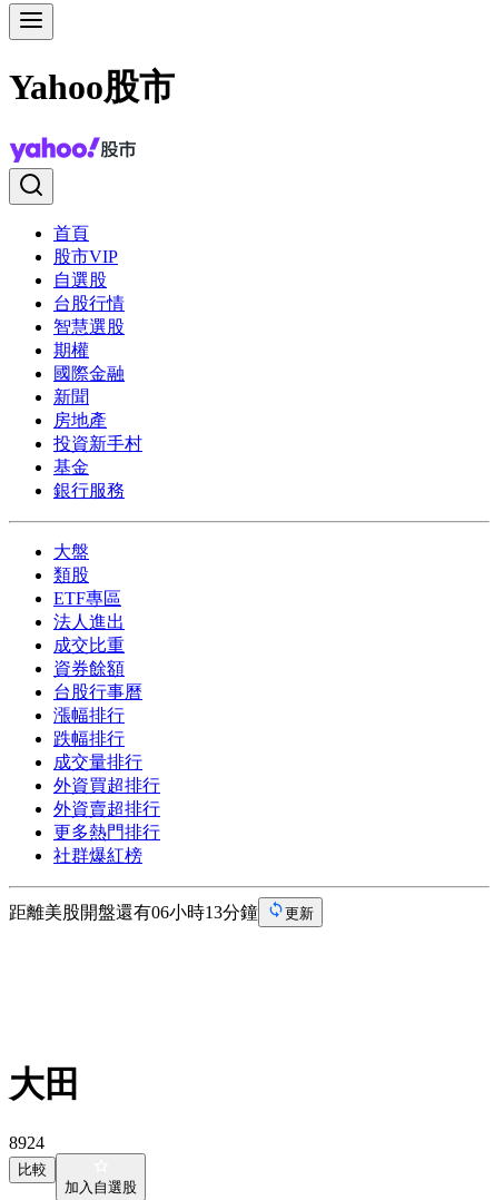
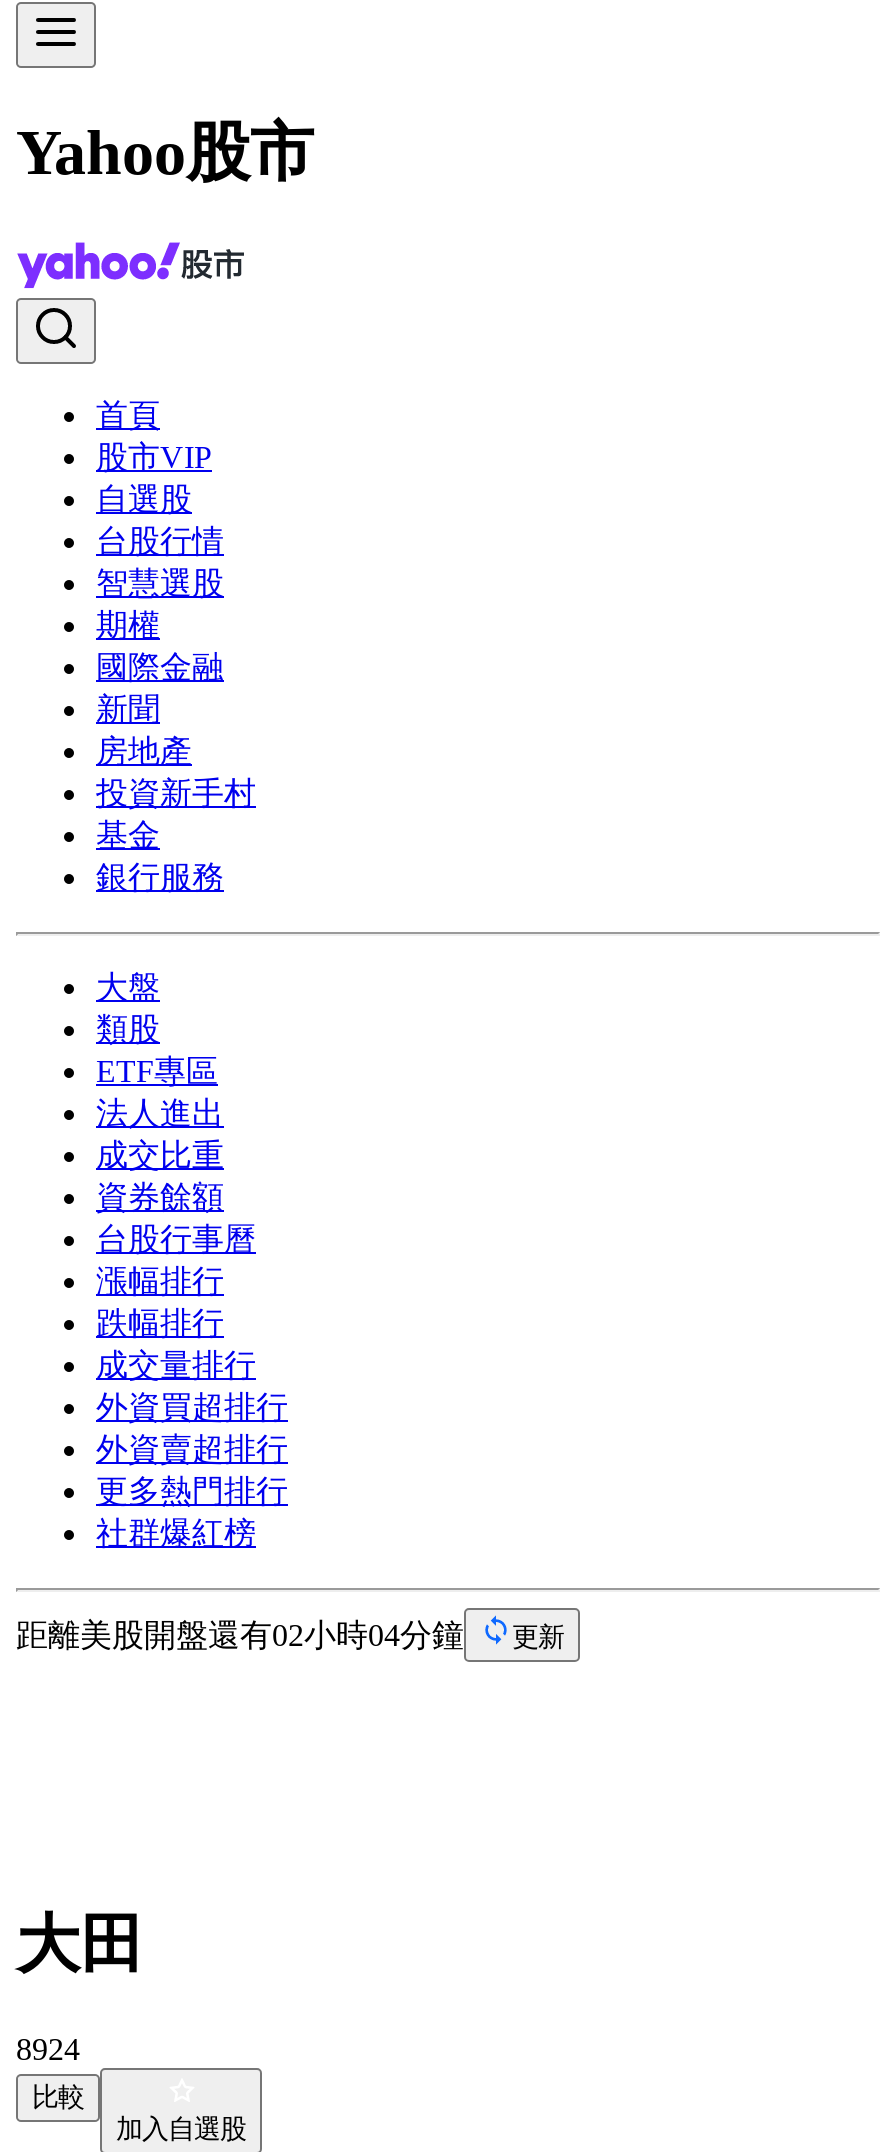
- 距離美股開盤還有06小時13分鐘
+ 距離美股開盤還有02小時04分鐘
